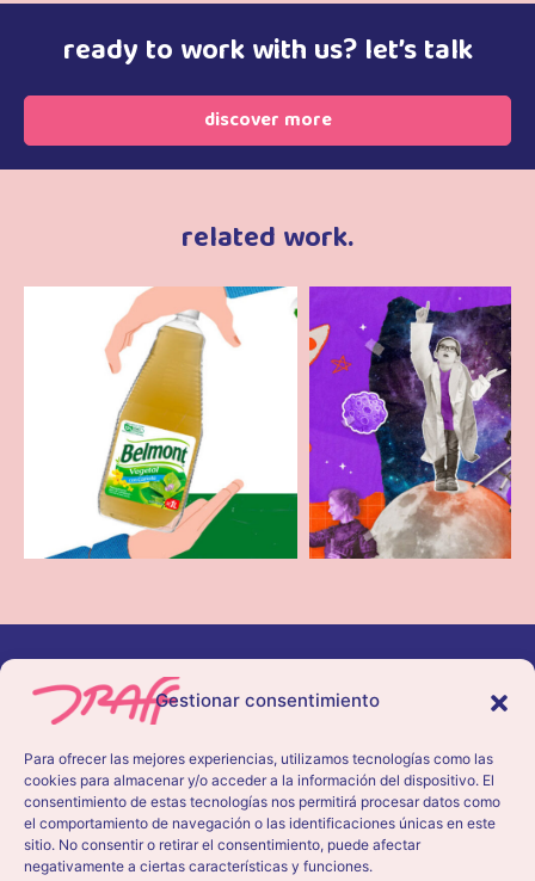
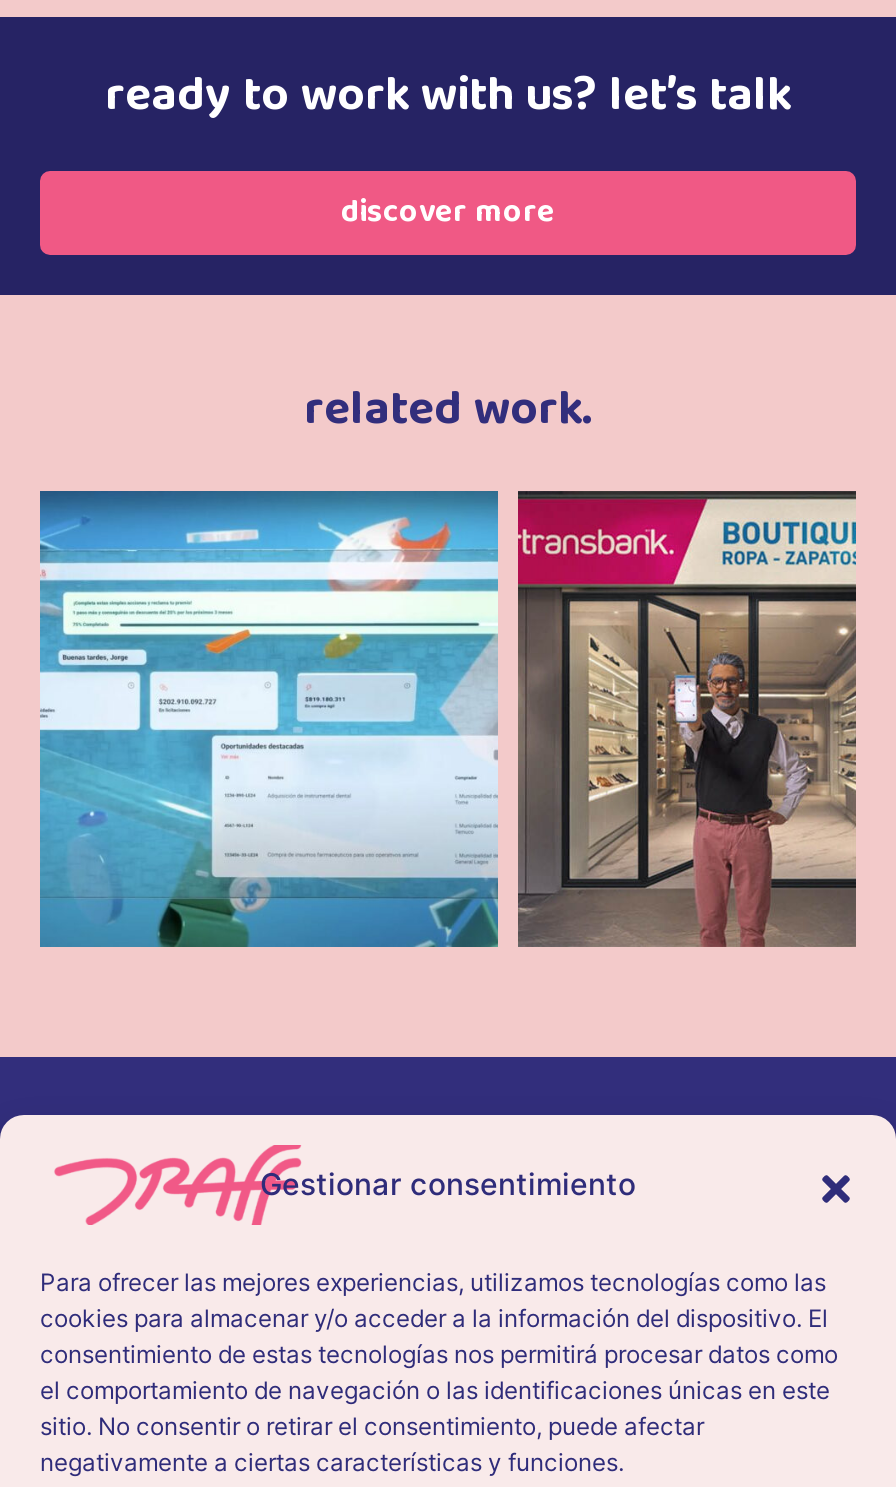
- [image]
+ [image]

- [image]
+ [image]
